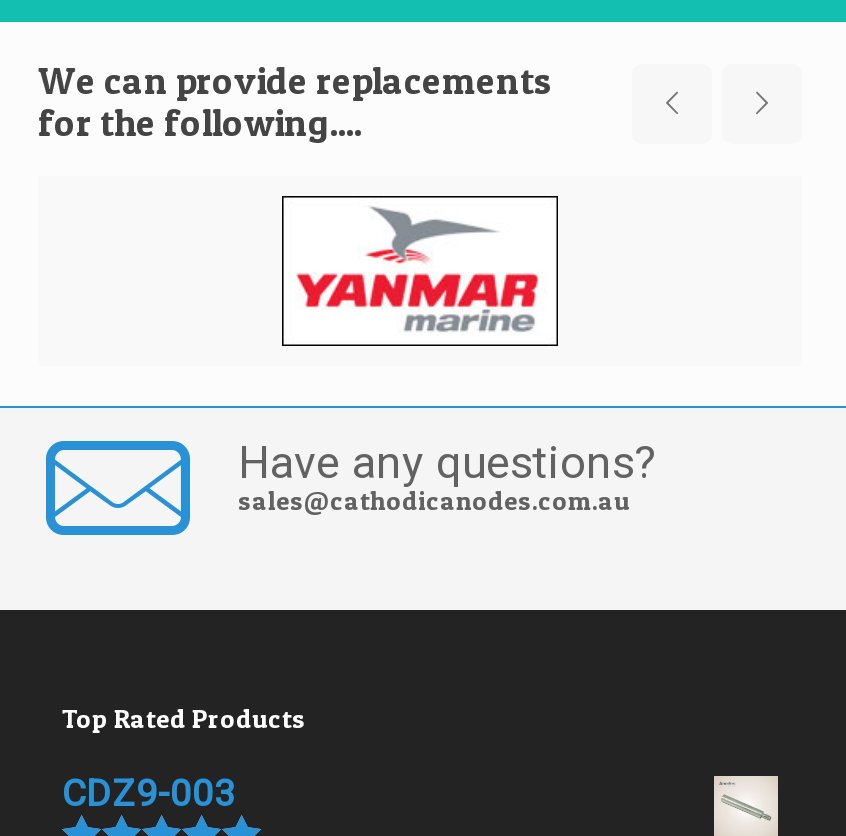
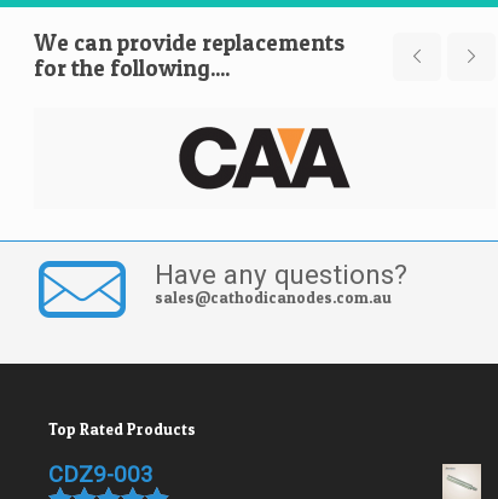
- [image]
+ [image]
